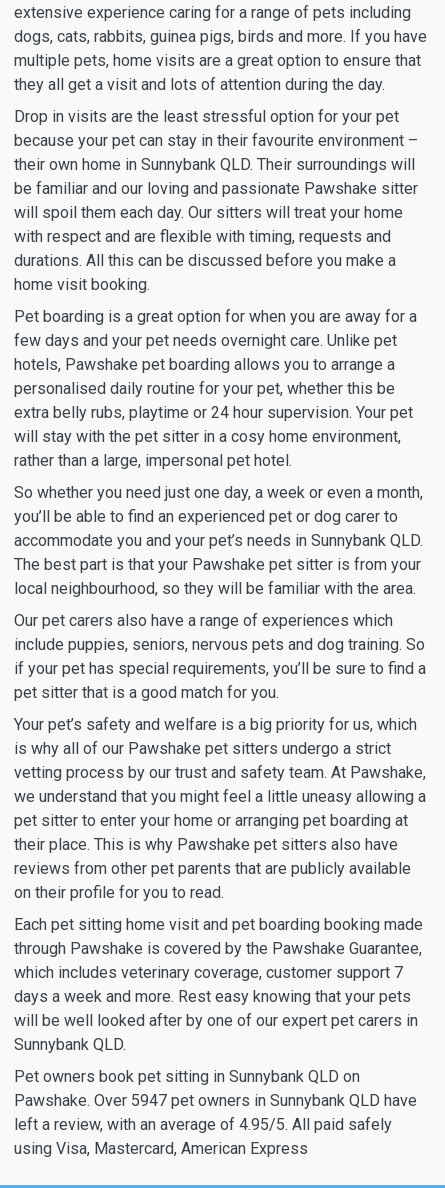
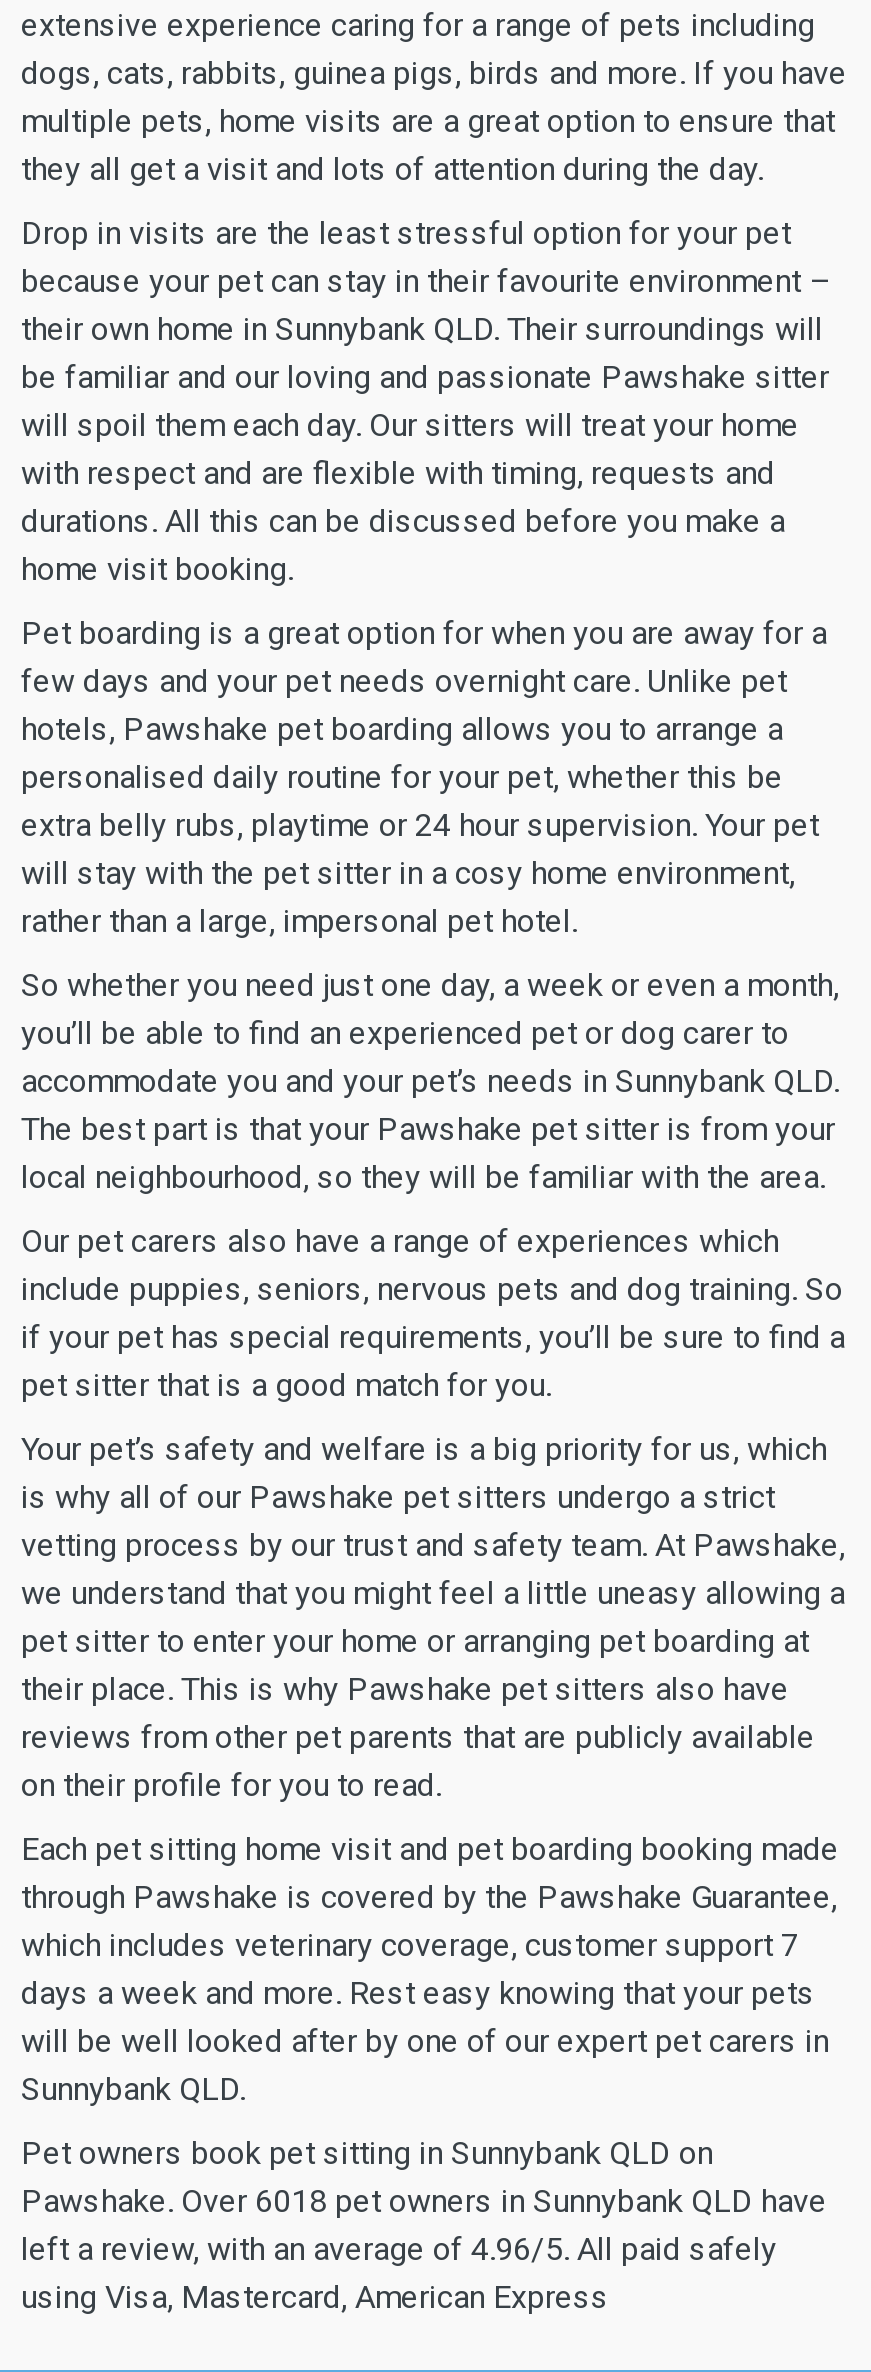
- Pawshake. Over 5947 pet owners in Sunnybank QLD have
+ Pawshake. Over 6018 pet owners in Sunnybank QLD have

- left a review, with an average of 4.95/5. All paid safely
+ left a review, with an average of 4.96/5. All paid safely
